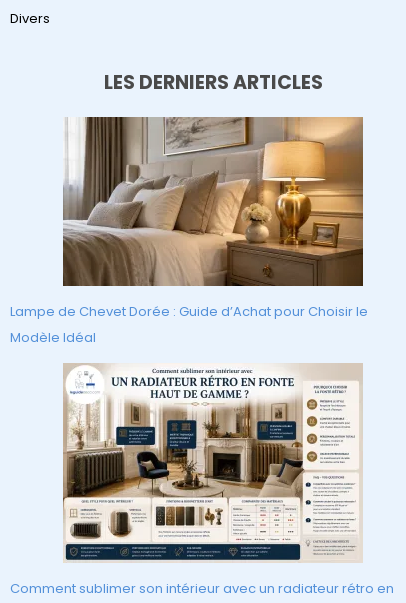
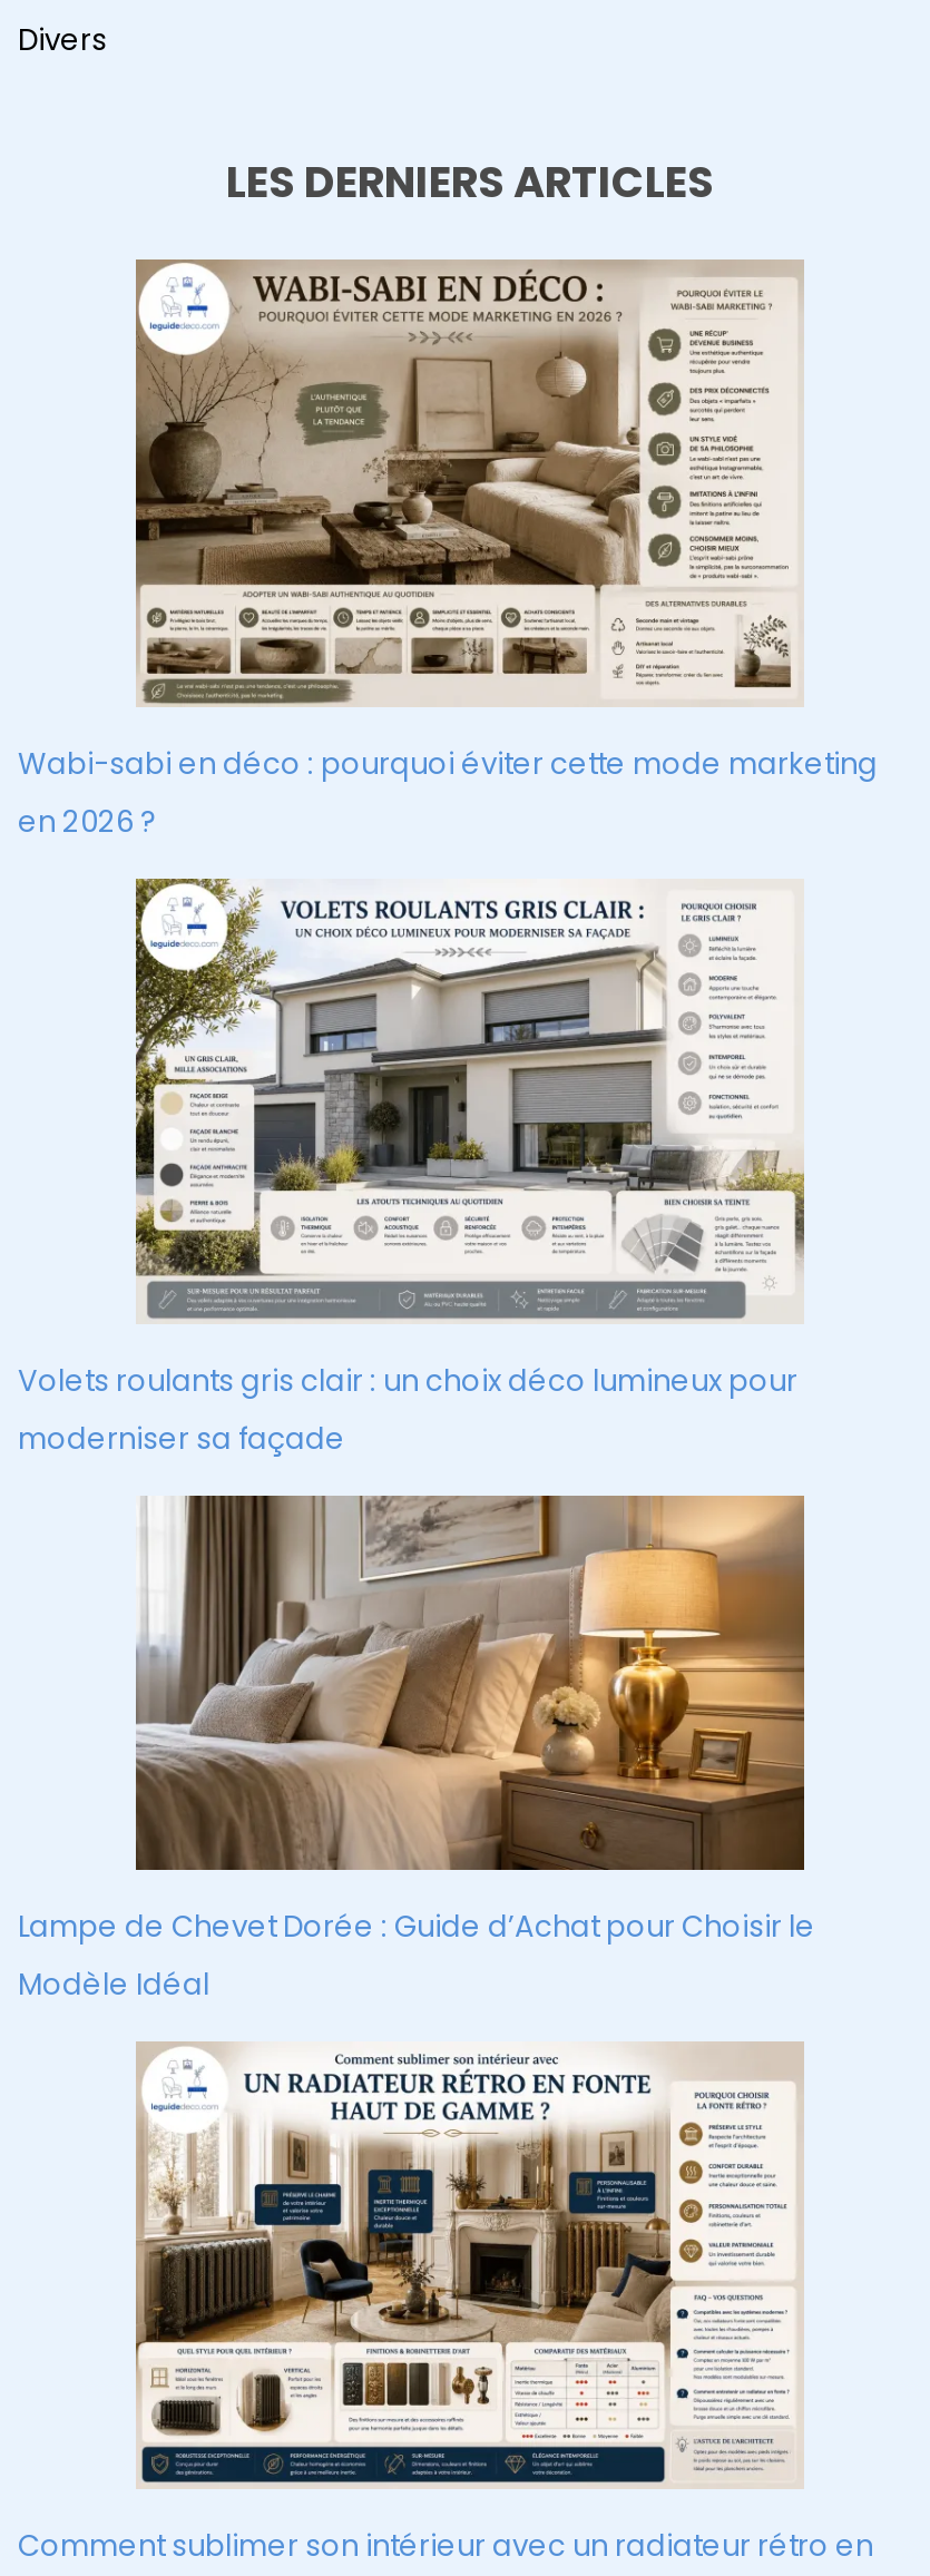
+ [image]
+ Wabi-sabi en déco : pourquoi éviter cette mode marketing
+ en 2026 ?

+ [image]
+ Volets roulants gris clair : un choix déco lumineux pour
+ moderniser sa façade
